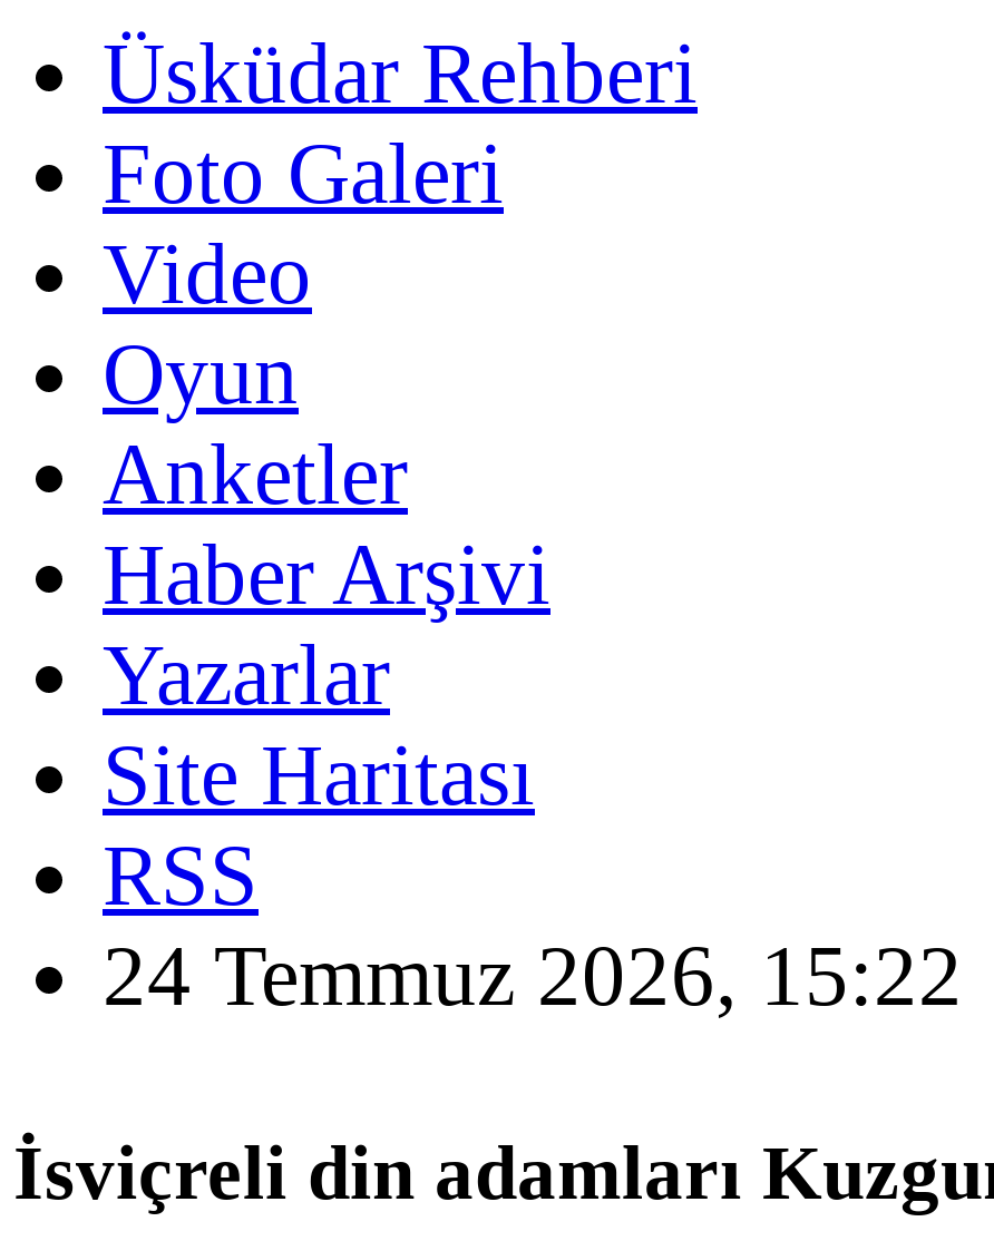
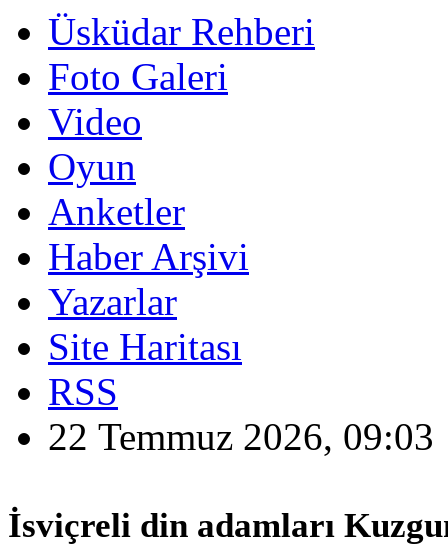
- 24 Temmuz 2026, 15:22
+ 22 Temmuz 2026, 09:03
